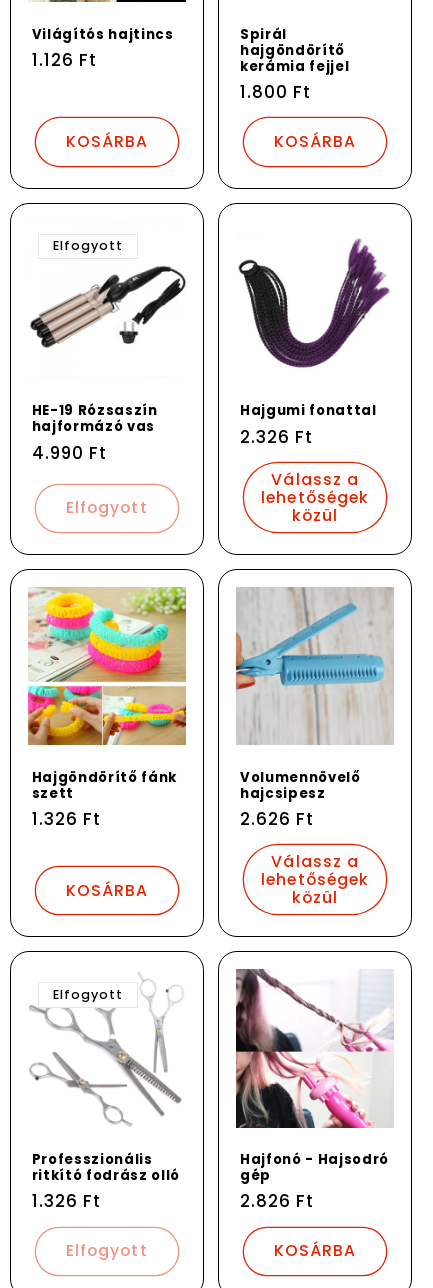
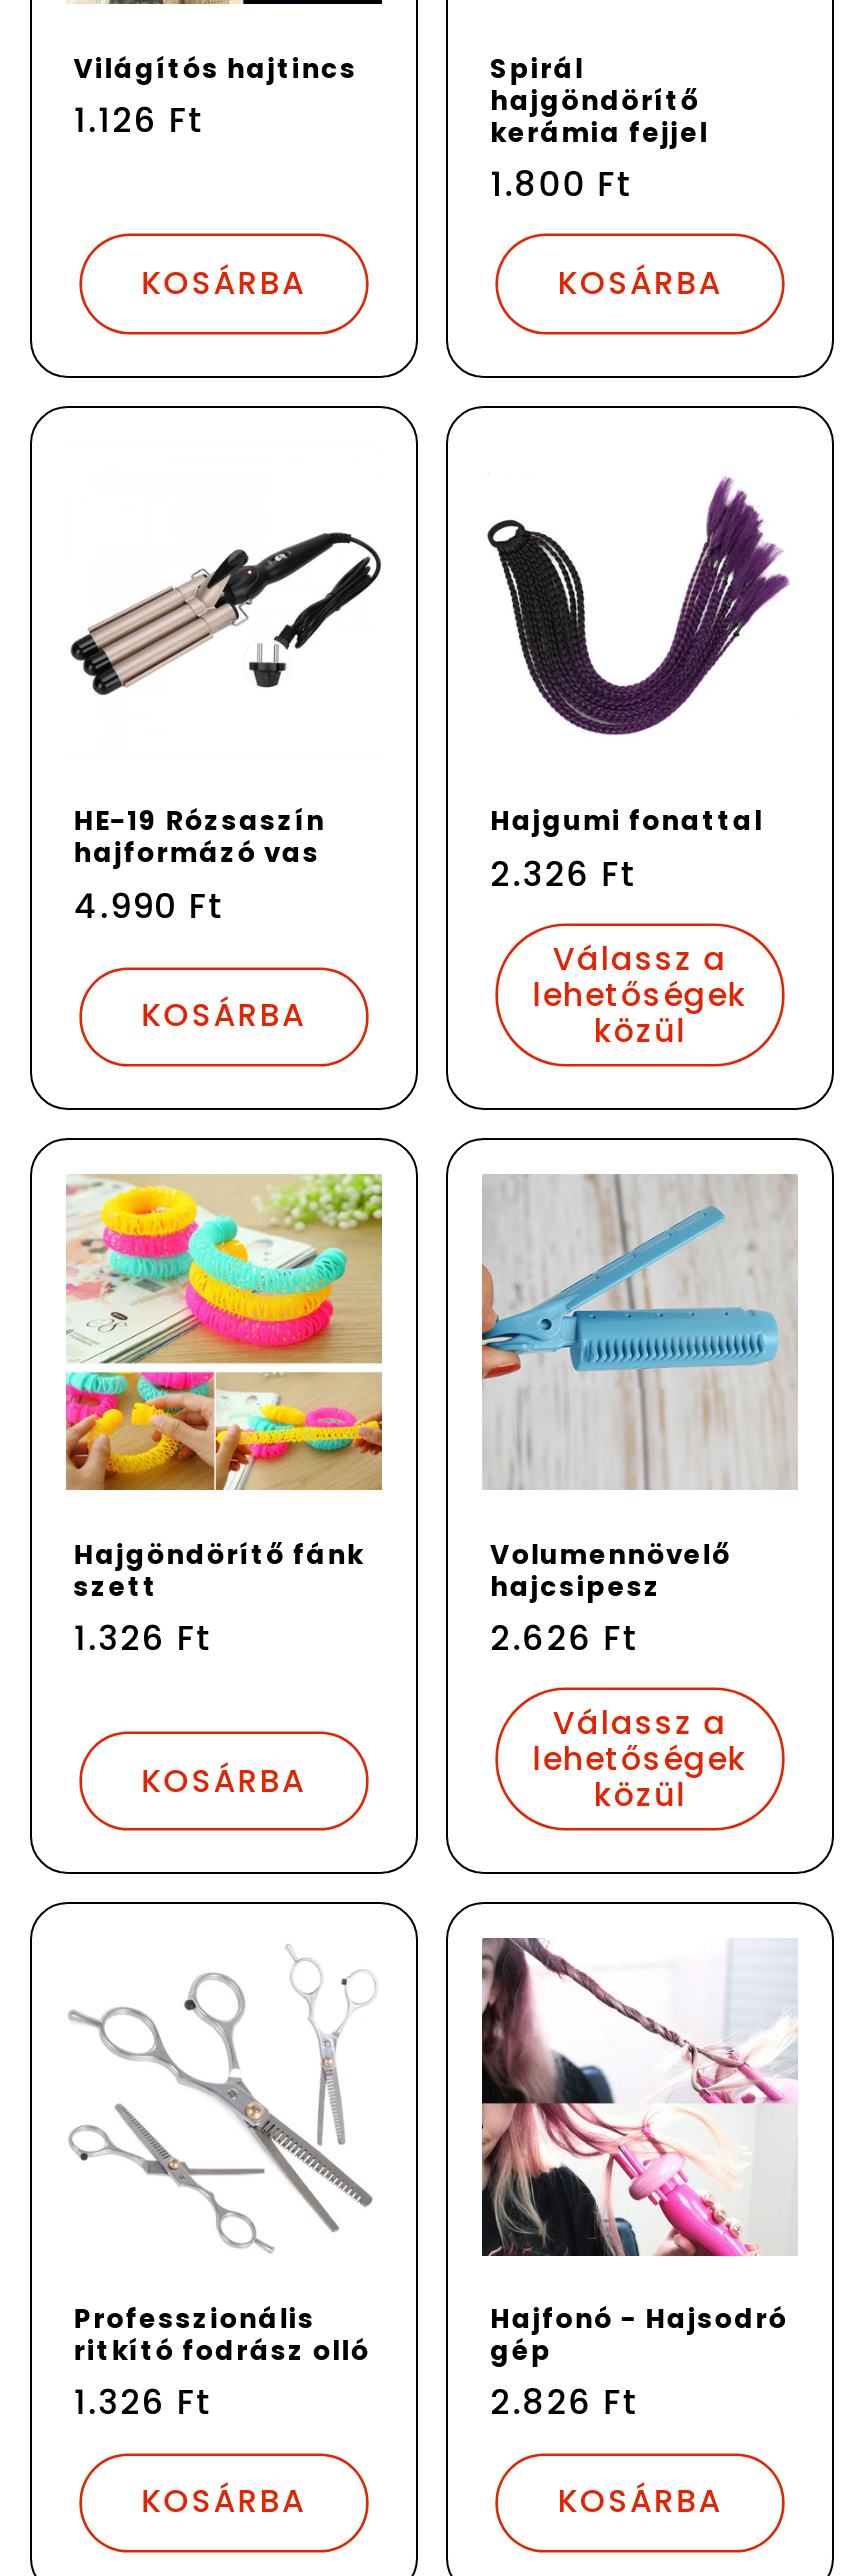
- Elfogyott

- Elfogyott
+ KOSÁRBA

- Elfogyott

- Elfogyott
+ KOSÁRBA
